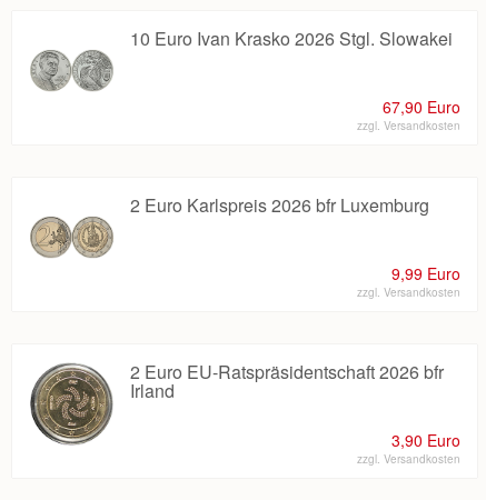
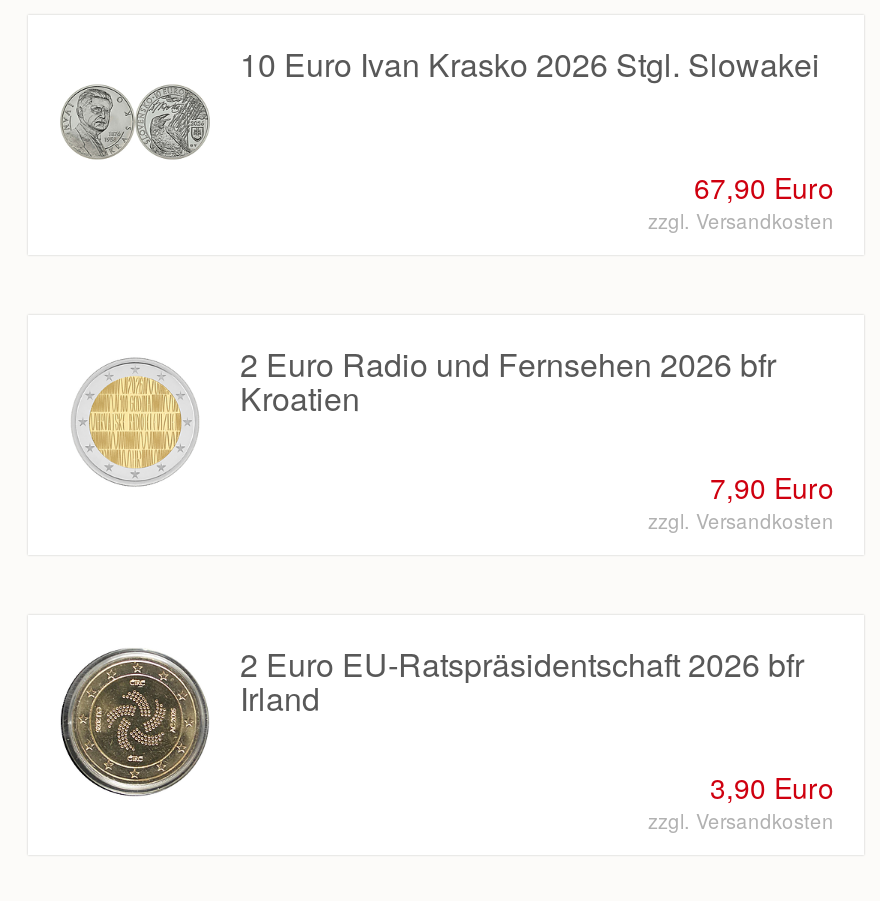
- [image]
- 2 Euro Karlspreis 2026 bfr Luxemburg
+ [image]
+ 2 Euro Radio und Fernsehen 2026 bfr
+ Kroatien

- 9,99 Euro
+ 7,90 Euro
